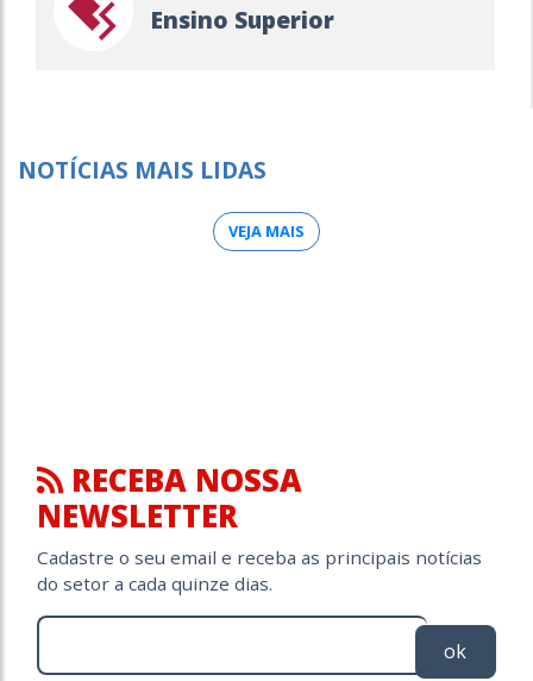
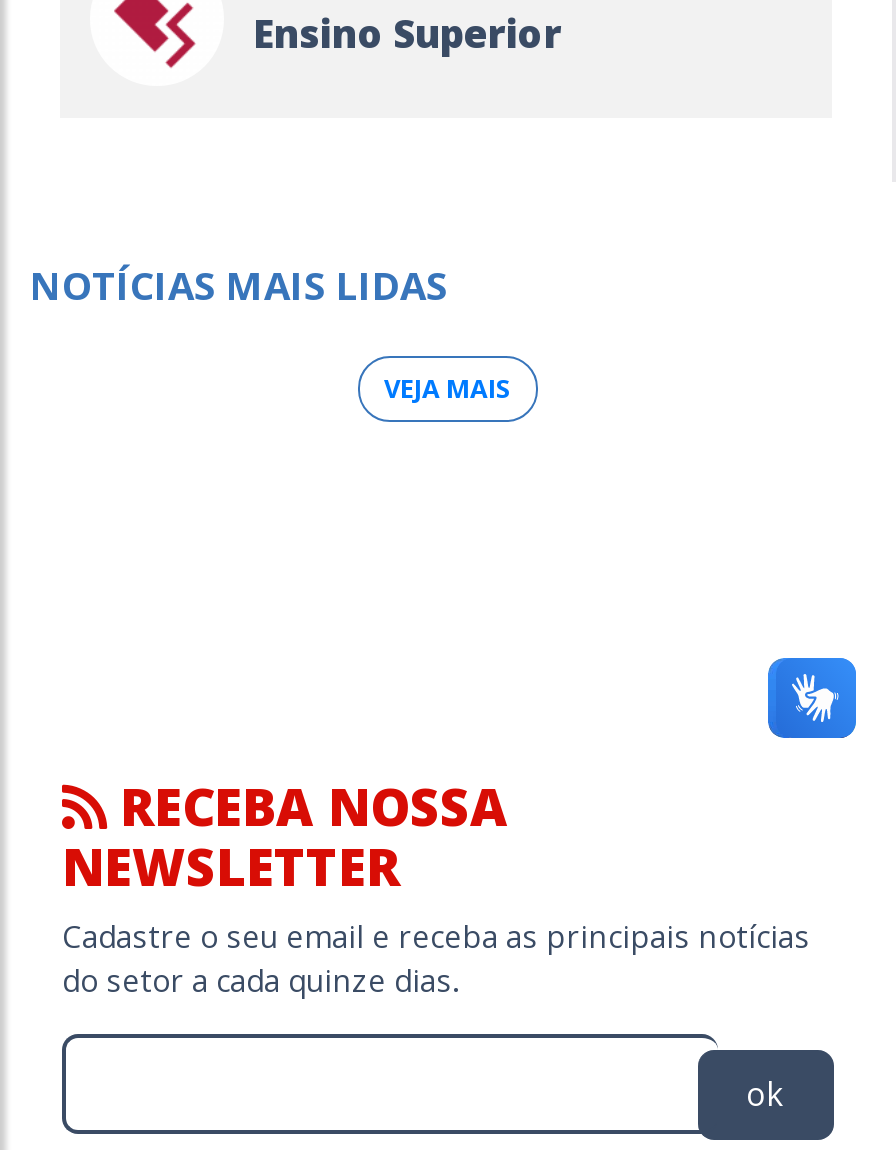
+ [image]
